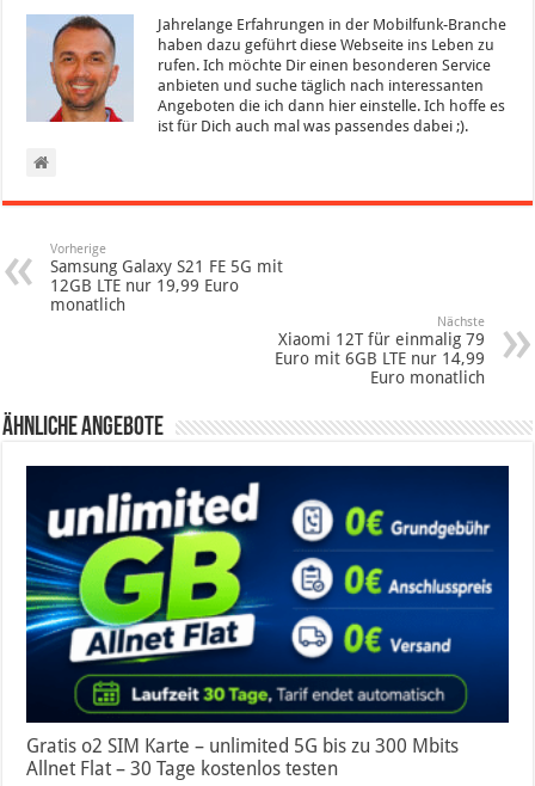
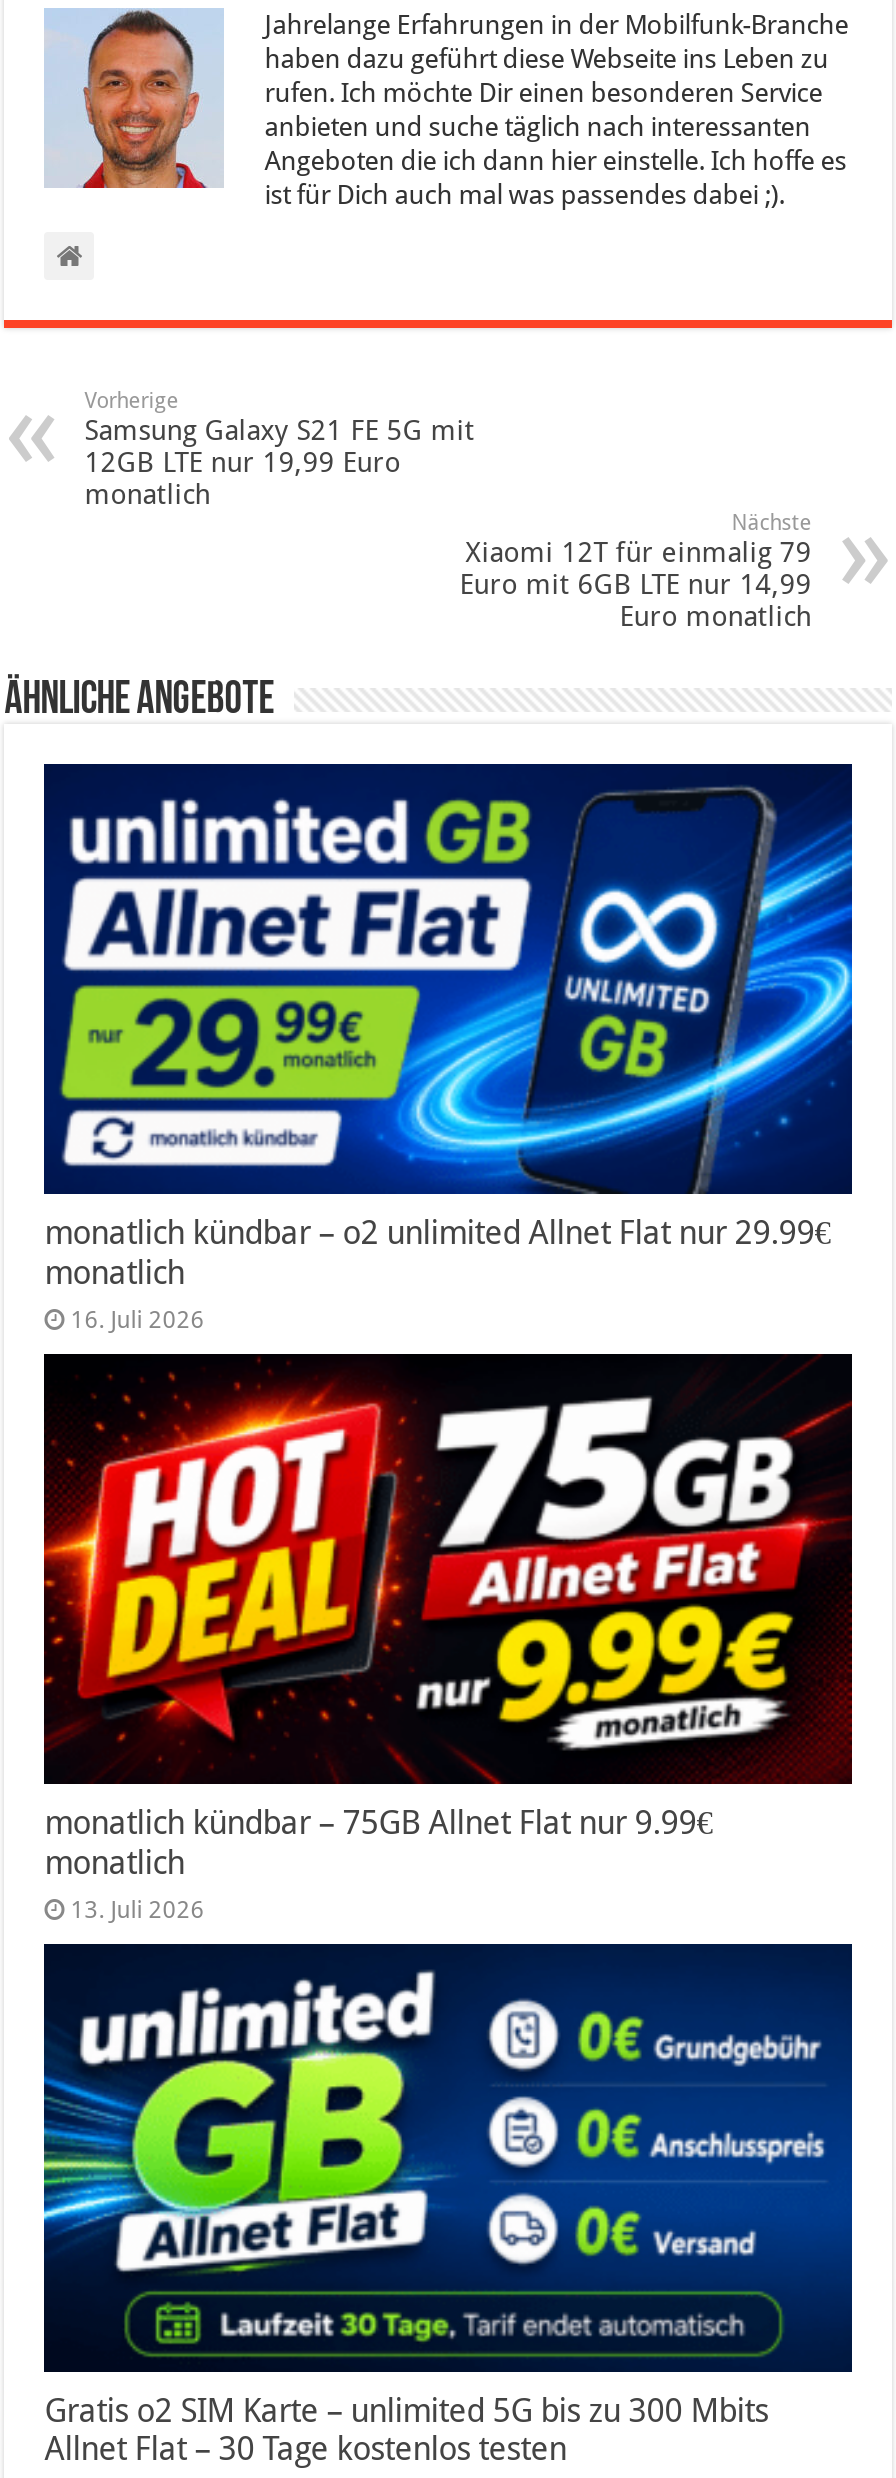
+ [image]
+ monatlich kündbar – o2 unlimited Allnet Flat nur 29.99€
+ monatlich
+ 16. Juli 2026

+ [image]
+ monatlich kündbar – 75GB Allnet Flat nur 9.99€
+ monatlich
+ 13. Juli 2026
